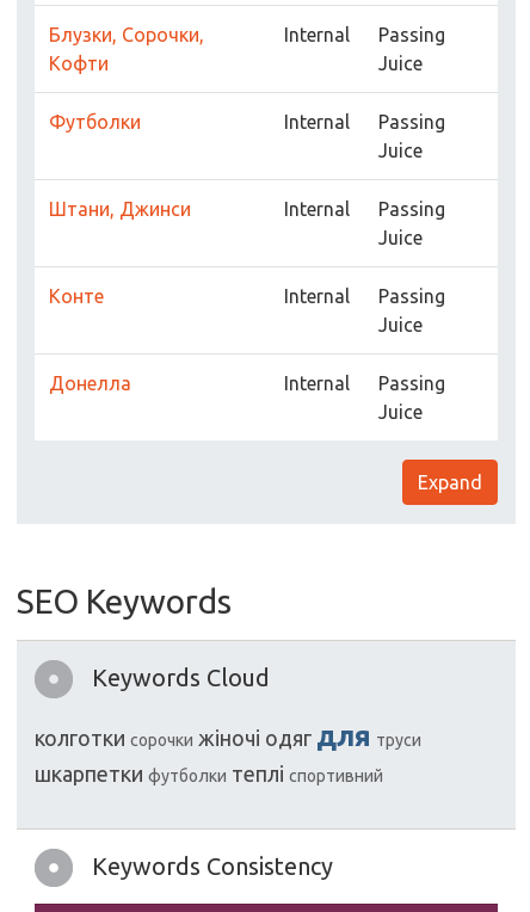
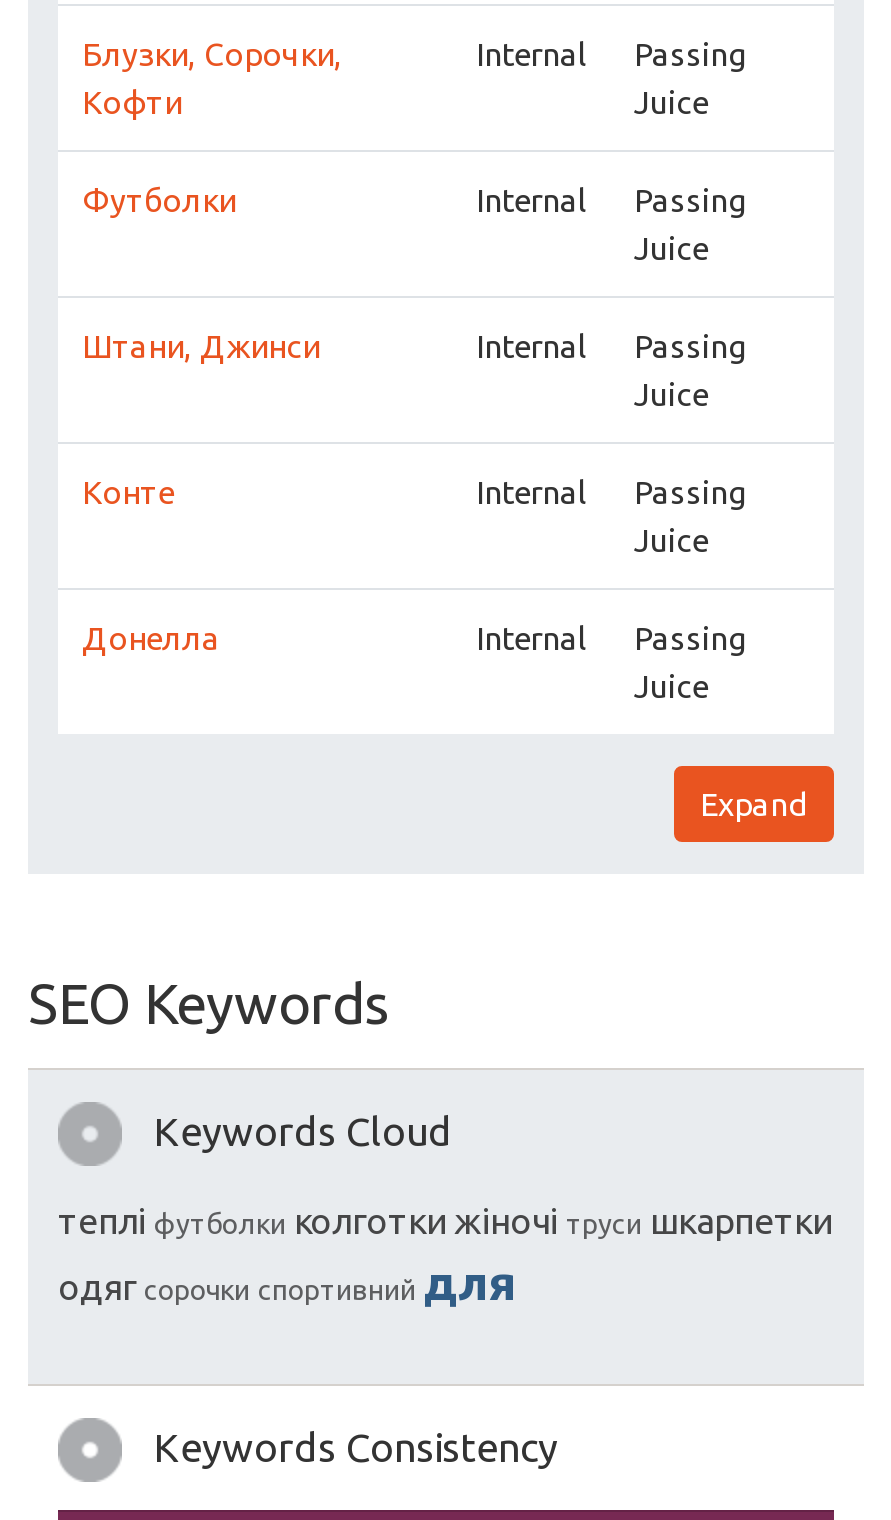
- колготки сорочки жіночі одяг для труси
- шкарпетки футболки теплі спортивний
+ теплі футболки колготки жіночі труси шкарпетки
+ одяг сорочки спортивний для
